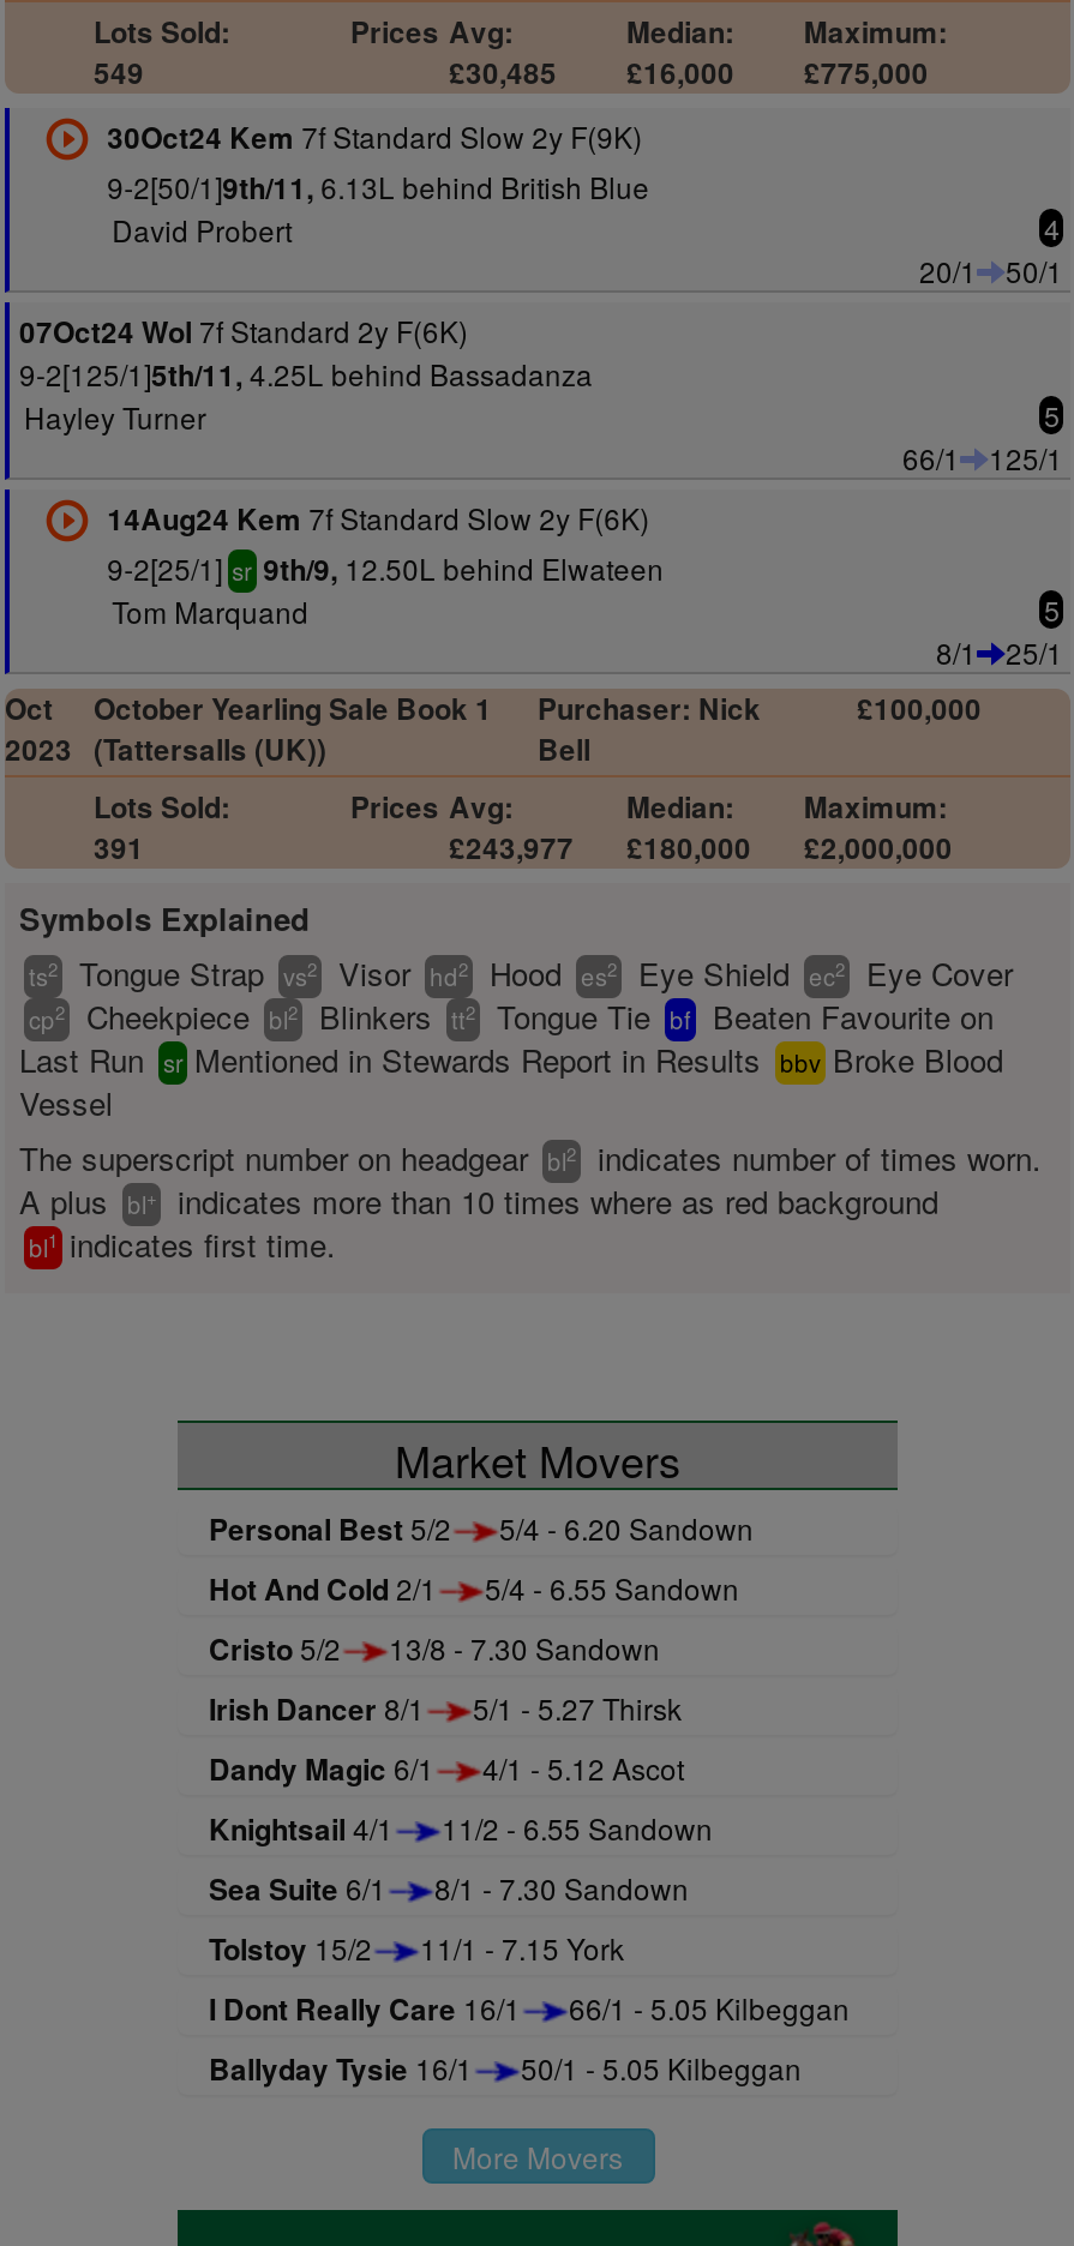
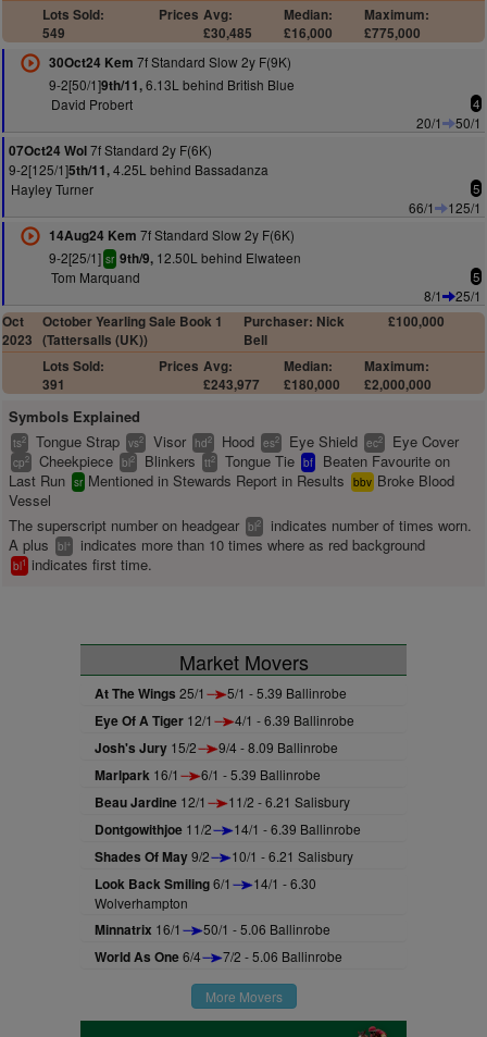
- Personal Best 5/2
- 5/4 - 6.20 Sandown
- Hot And Cold 2/1
- 5/4 - 6.55 Sandown
- Cristo 5/2
- 13/8 - 7.30 Sandown
- Irish Dancer 8/1
- 5/1 - 5.27 Thirsk
- Dandy Magic 6/1
- 4/1 - 5.12 Ascot
- Knightsail 4/1
- 11/2 - 6.55 Sandown
- Sea Suite 6/1
- 8/1 - 7.30 Sandown
- Tolstoy 15/2
- 11/1 - 7.15 York
- I Dont Really Care 16/1
- 66/1 - 5.05 Kilbeggan
- Ballyday Tysie 16/1
- 50/1 - 5.05 Kilbeggan
+ At The Wings 25/1
+ 5/1 - 5.39 Ballinrobe
+ Eye Of A Tiger 12/1
+ 4/1 - 6.39 Ballinrobe
+ Josh's Jury 15/2
+ 9/4 - 8.09 Ballinrobe
+ Marlpark 16/1
+ 6/1 - 5.39 Ballinrobe
+ Beau Jardine 12/1
+ 11/2 - 6.21 Salisbury
+ Dontgowithjoe 11/2
+ 14/1 - 6.39 Ballinrobe
+ Shades Of May 9/2
+ 10/1 - 6.21 Salisbury
+ Look Back Smiling6/1
+ 14/1 - 6.30
+ Wolverhampton
+ Minnatrix 16/1
+ 50/1 - 5.06 Ballinrobe
+ World As One 6/4
+ 7/2 - 5.06 Ballinrobe
